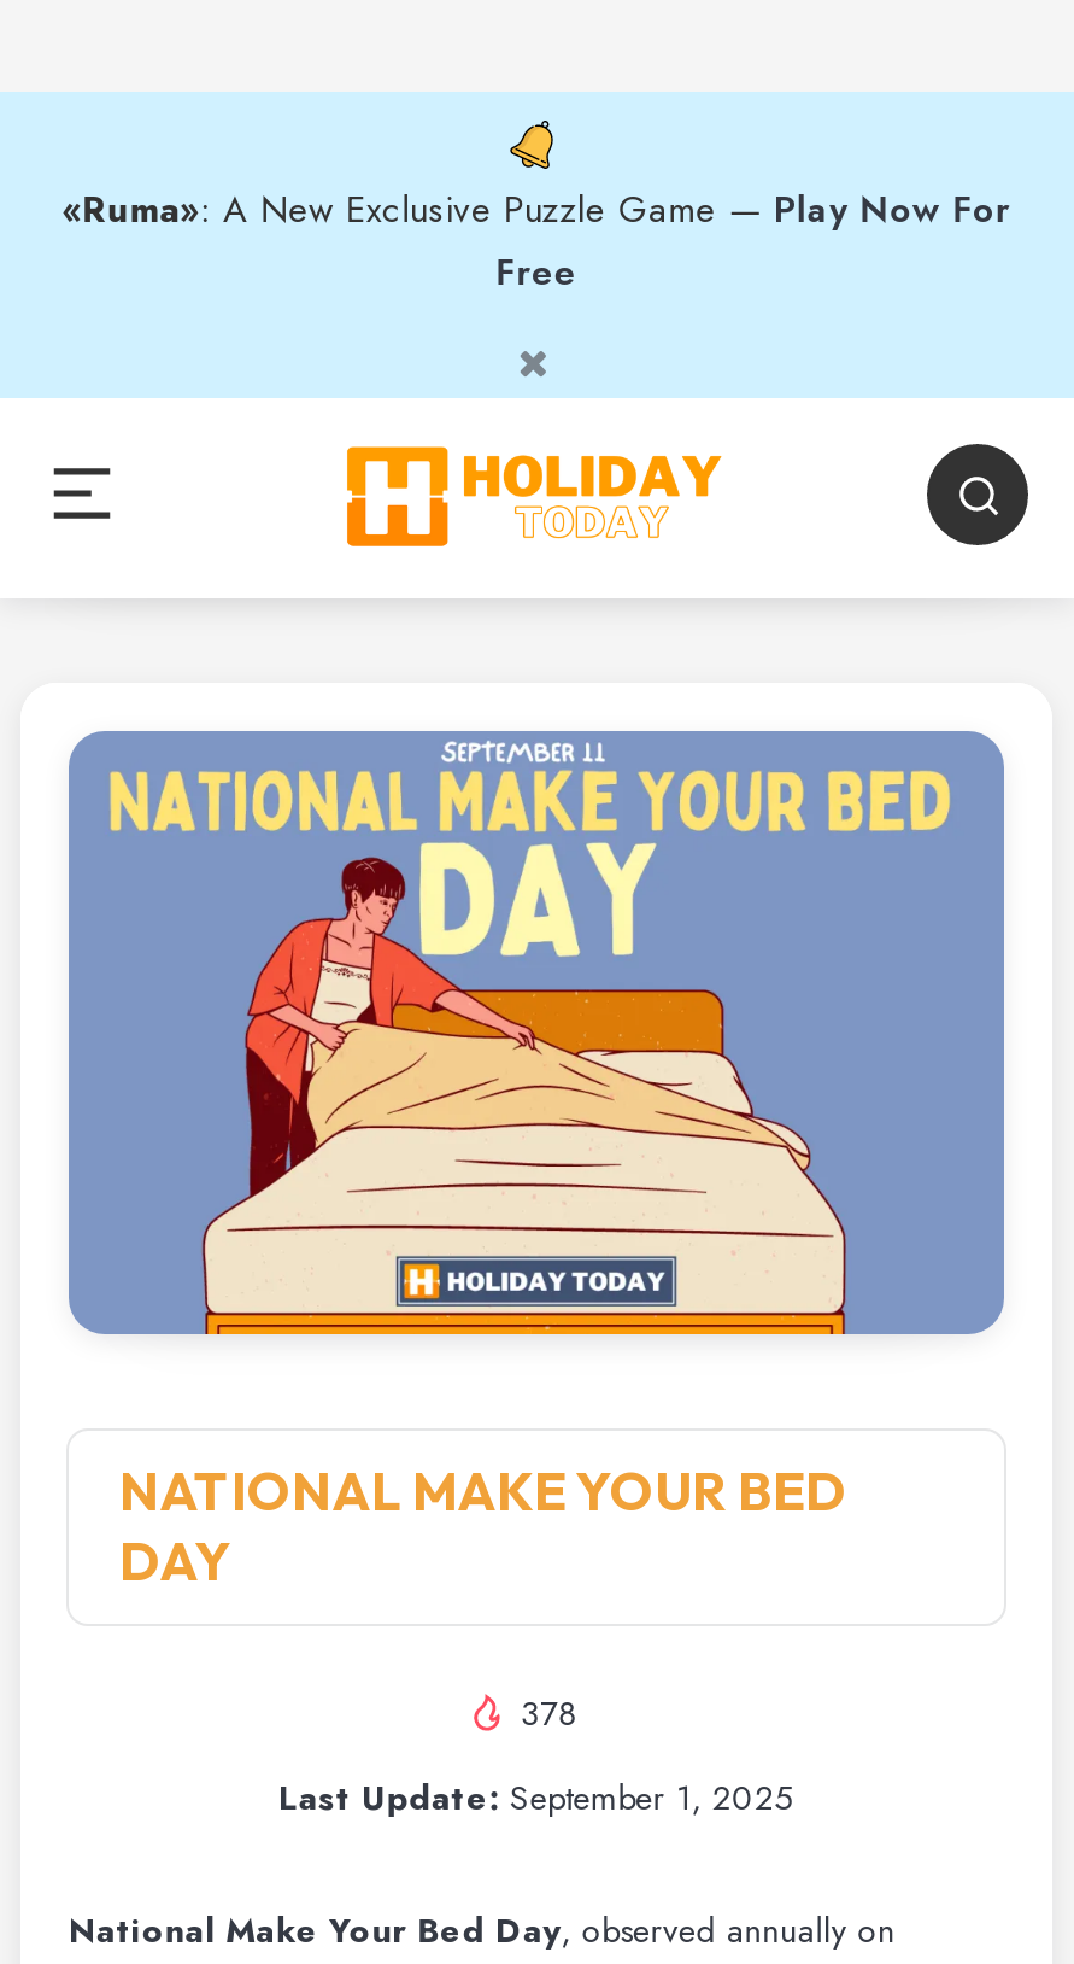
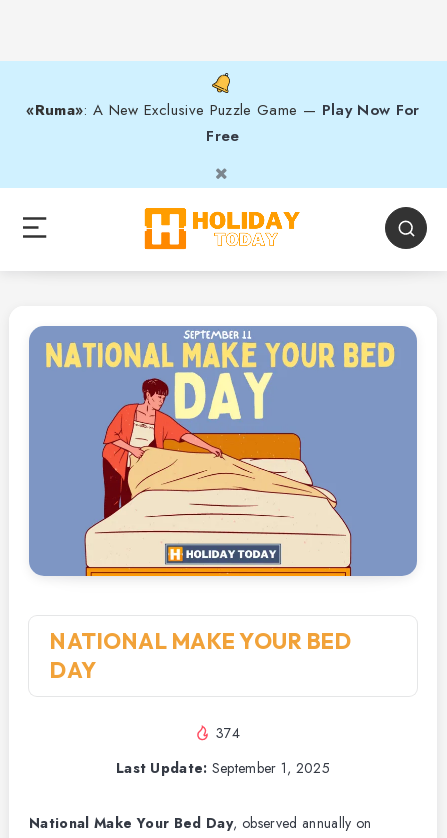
- 378
+ 374
